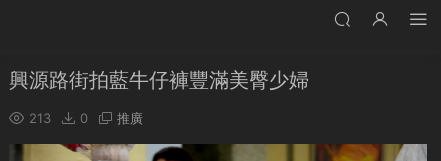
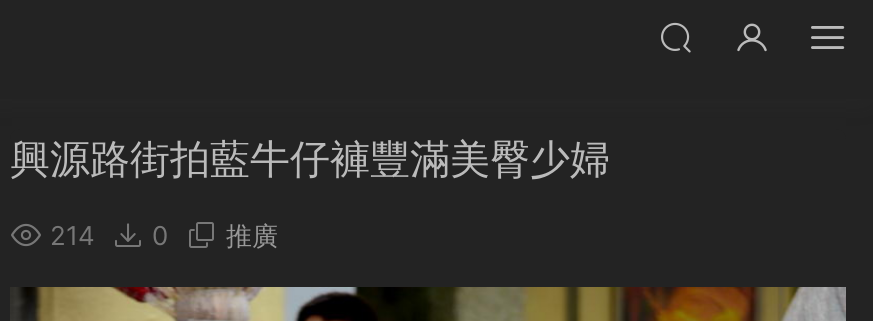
- 213 0 推廣
+ 214 0 推廣
